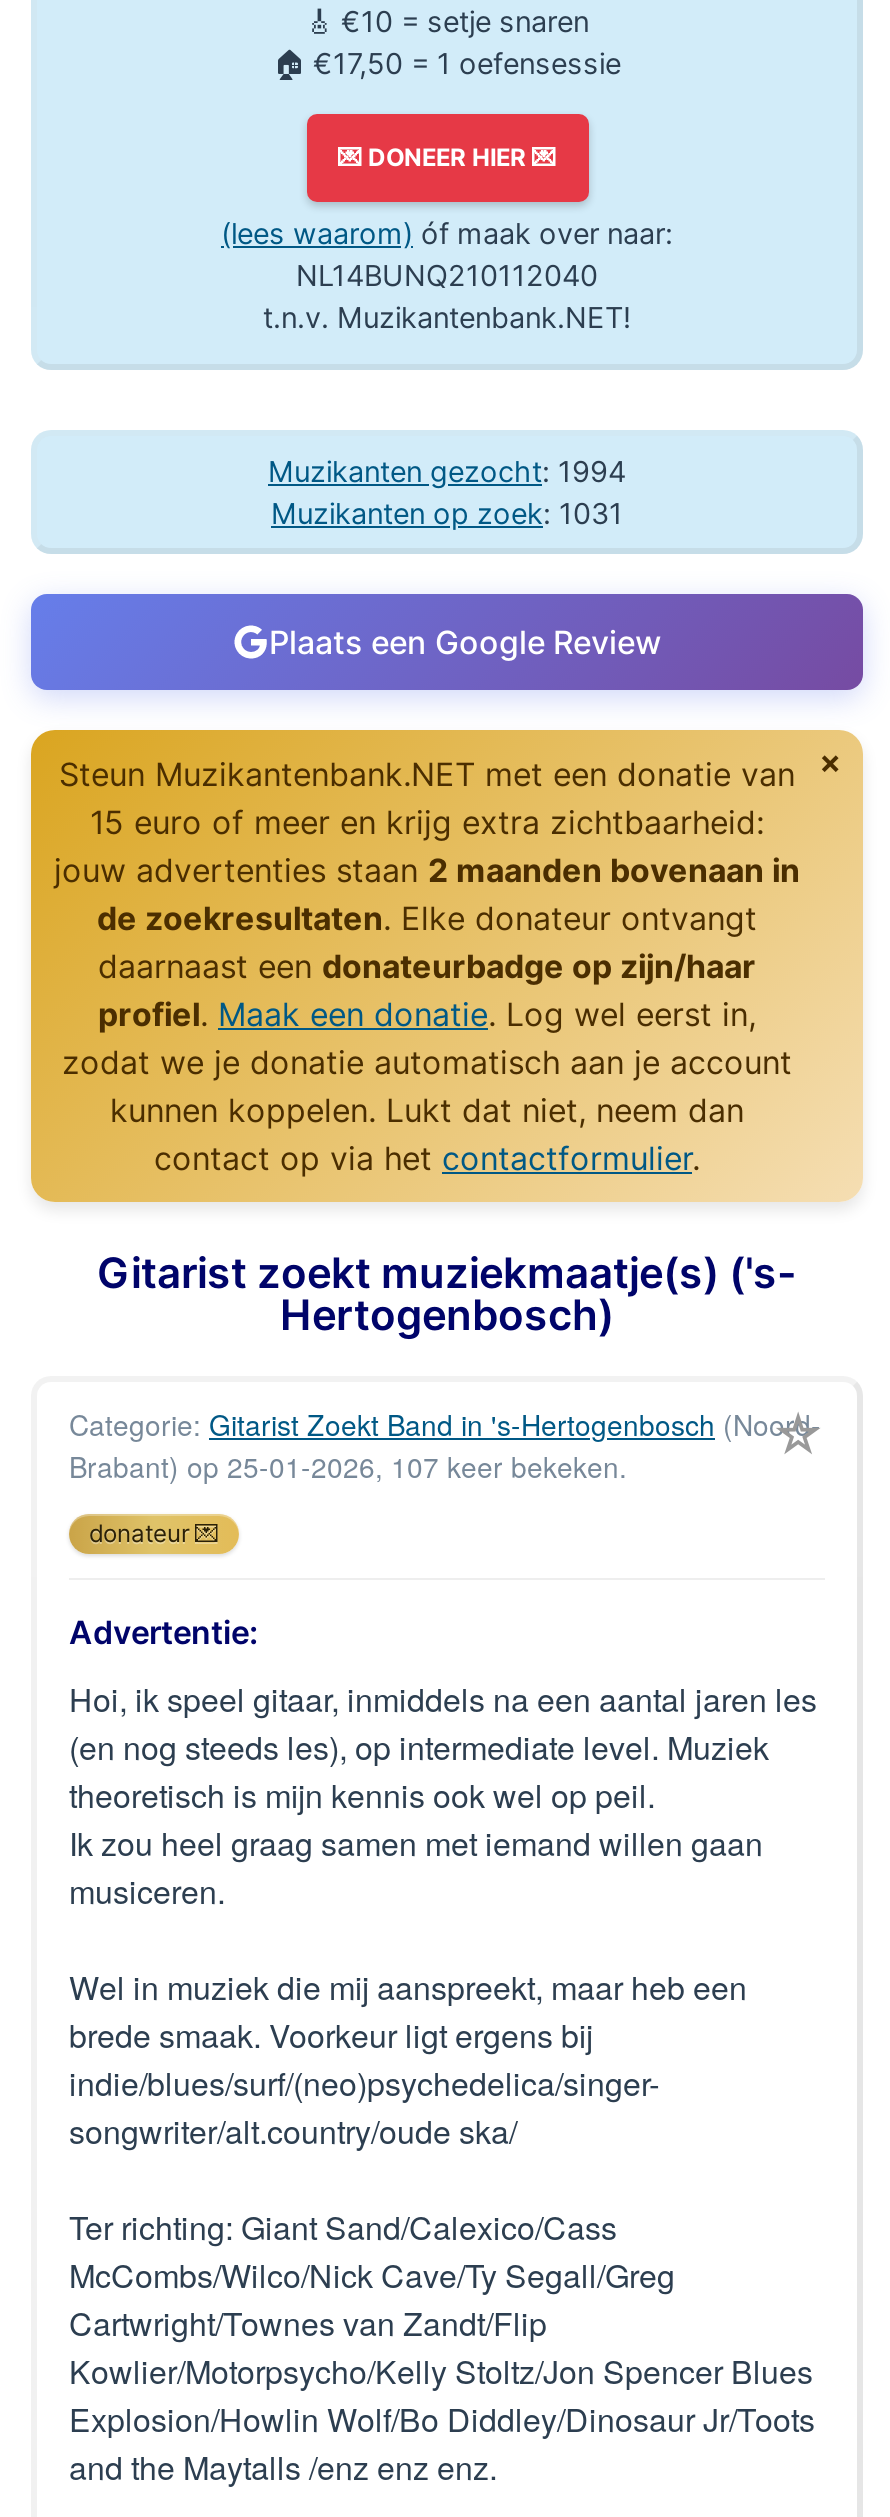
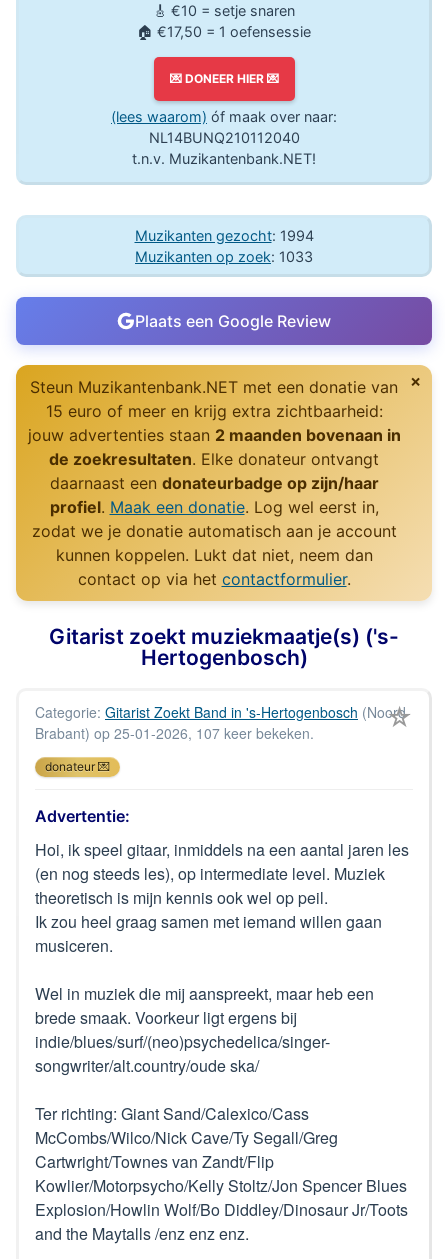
- Muzikanten op zoek: 1031
+ Muzikanten op zoek: 1033
